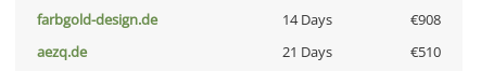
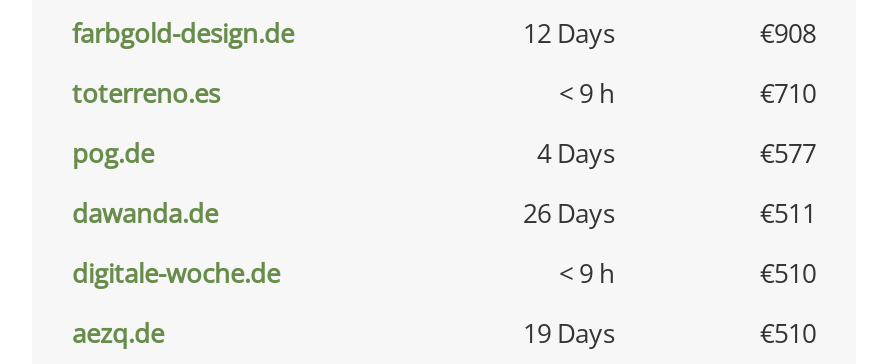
- 14 Days
+ 12 Days

+ toterreno.es
+ < 9 h
+ €710
+ pog.de
+ 4 Days
+ €577
+ dawanda.de
+ 26 Days
+ €511
+ digitale-woche.de
+ < 9 h
+ €510

- 21 Days
+ 19 Days
